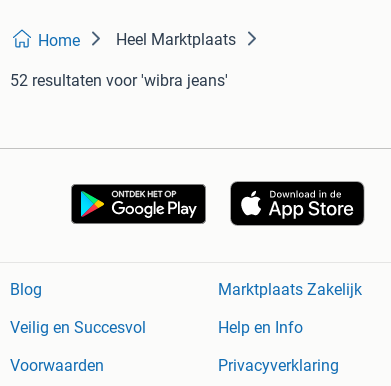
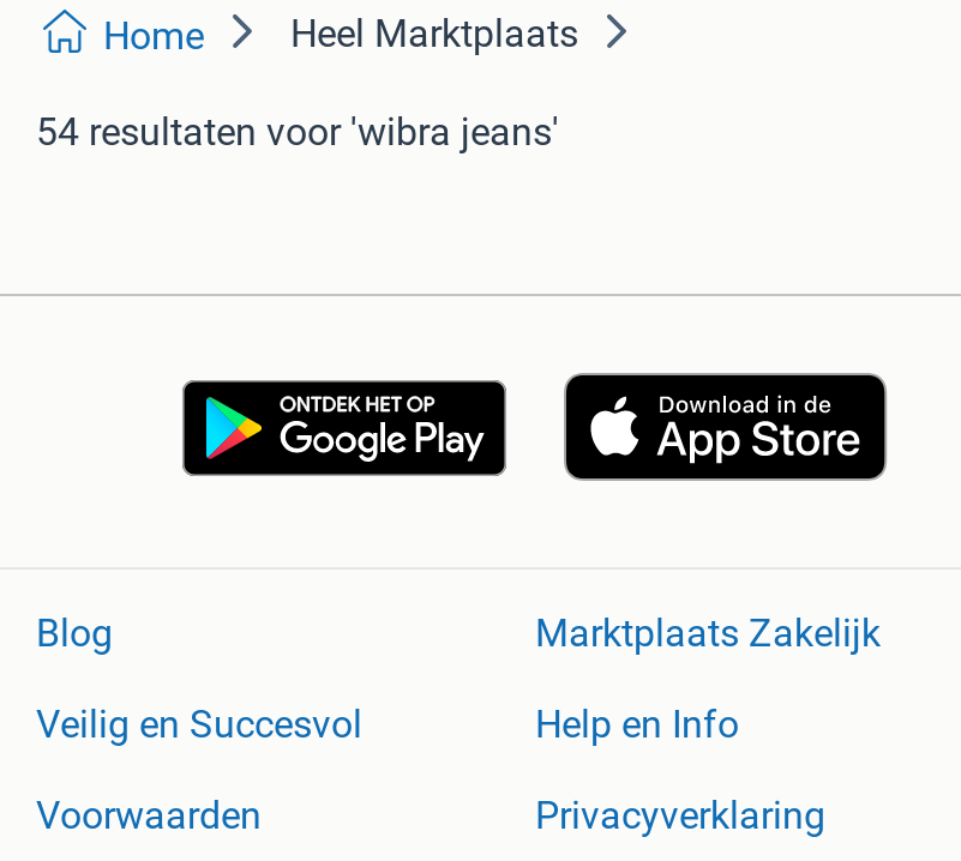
- 52 resultaten voor 'wibra jeans'
+ 54 resultaten voor 'wibra jeans'
